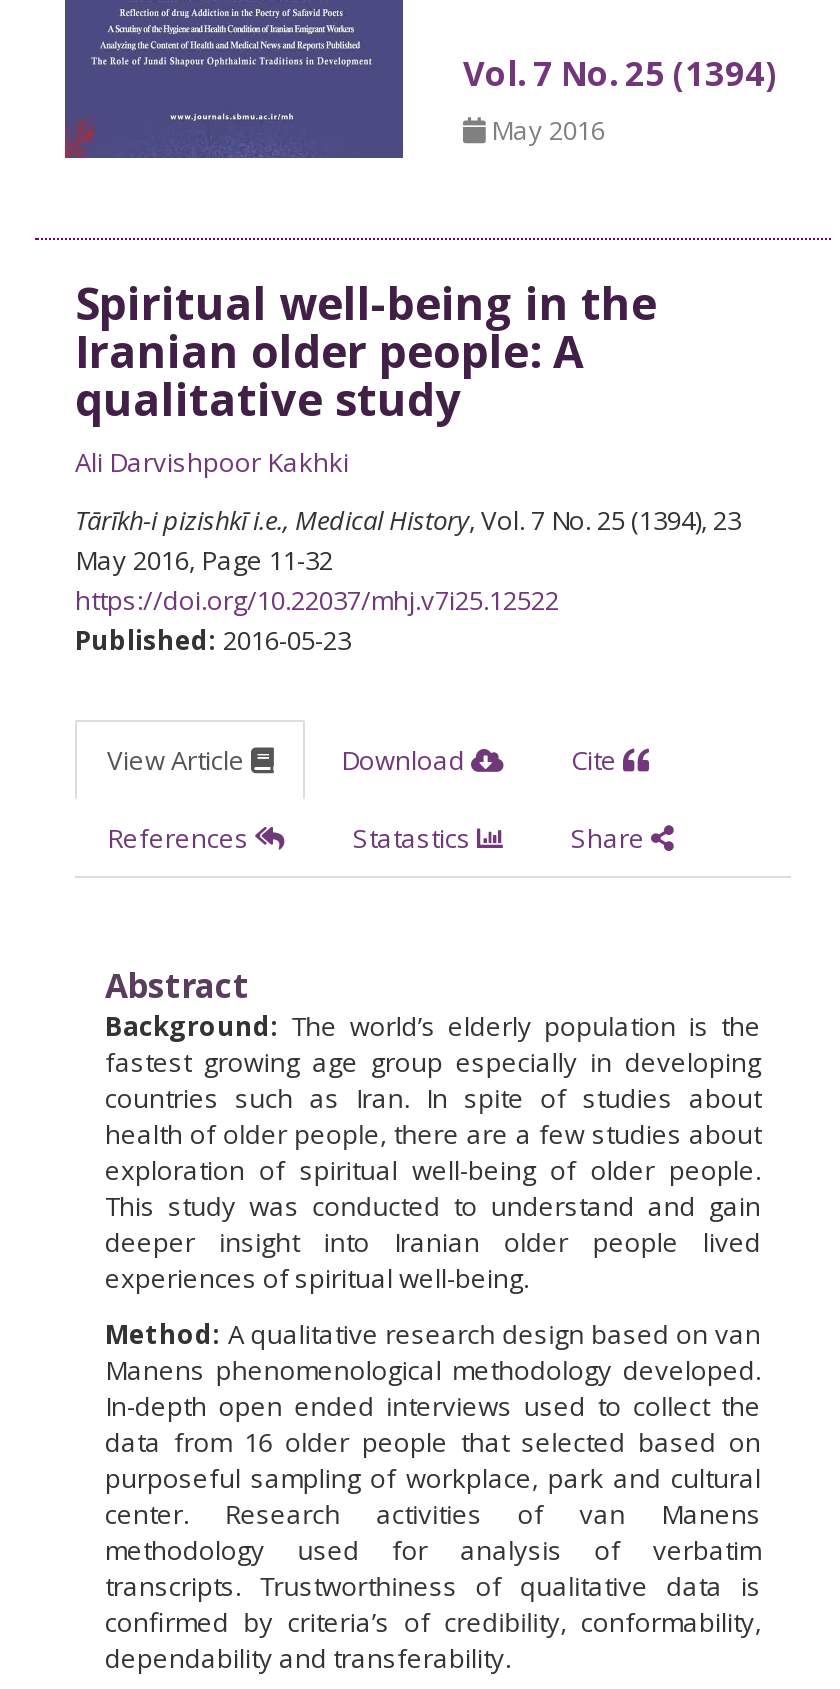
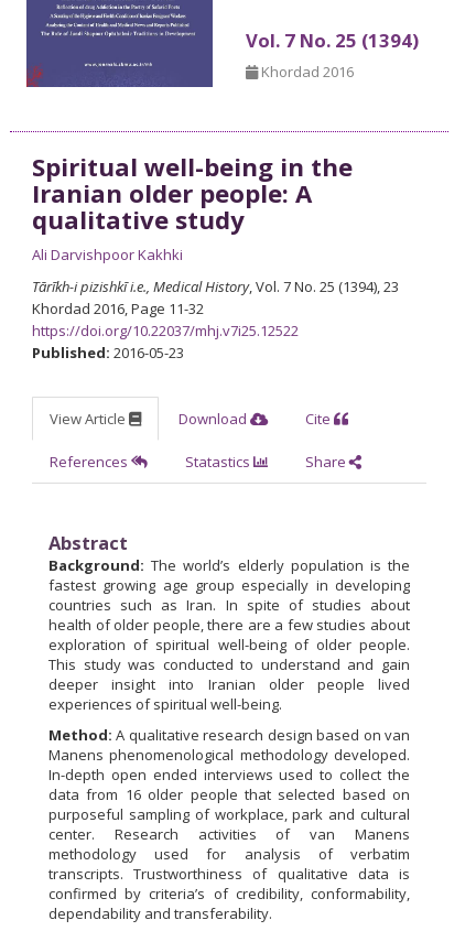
- May 2016
+ Khordad 2016

- May 2016 , Page 11-32
+ Khordad 2016 , Page 11-32
